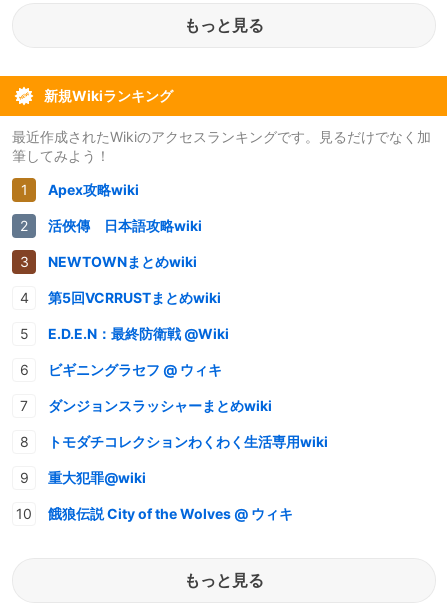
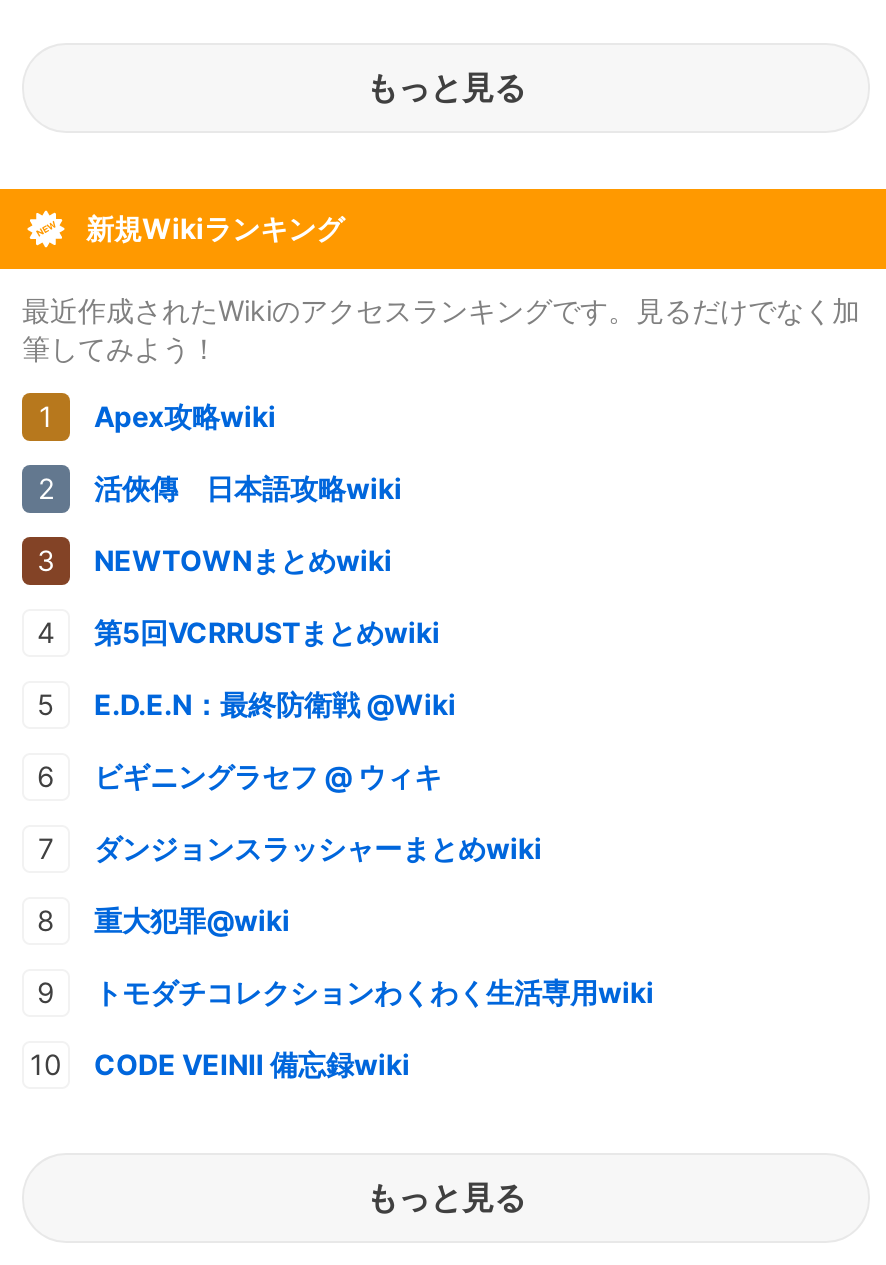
moved down: トモダチコレクションわくわく生活専用wiki

moved up: 重大犯罪@wiki

- 餓狼伝説 City of the Wolves @ ウィキ
+ CODE VEINⅡ 備忘録wiki
